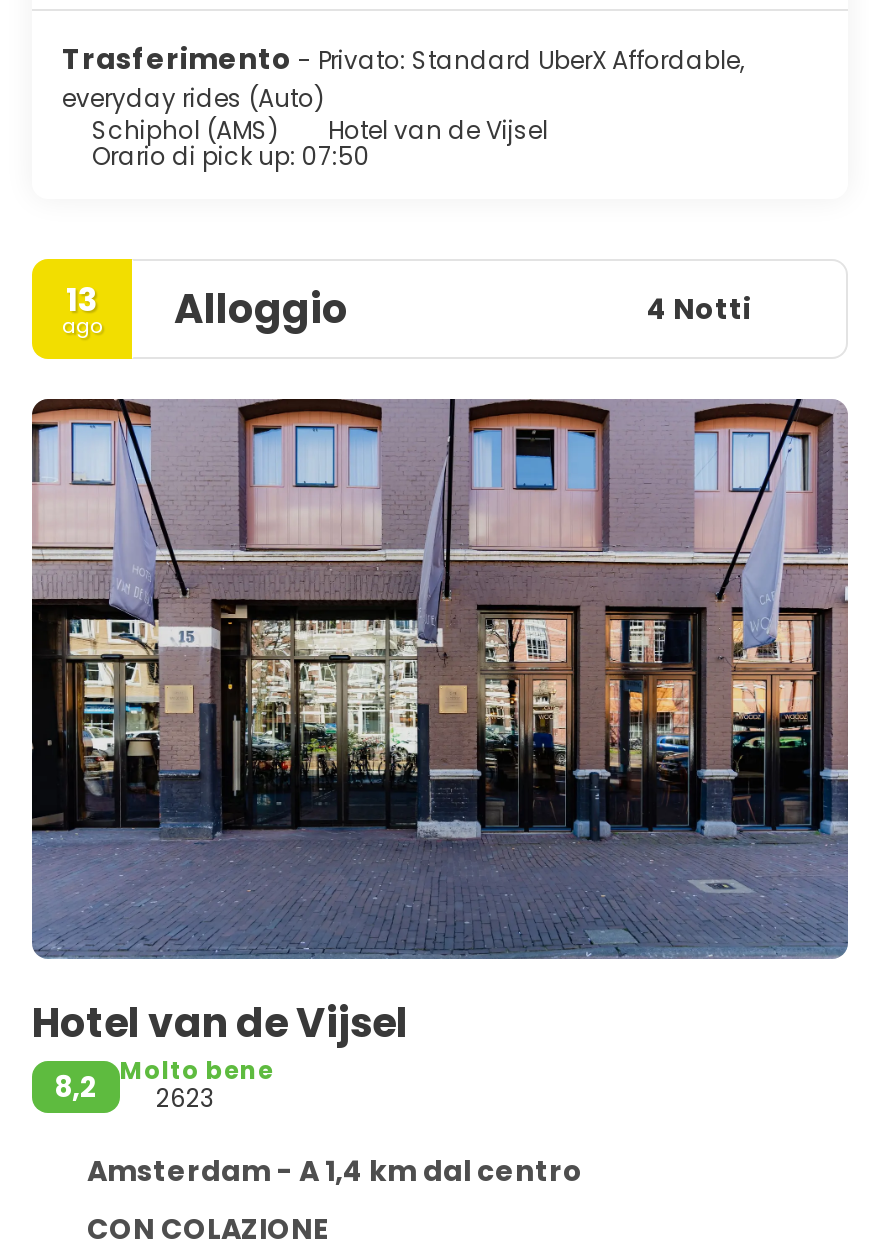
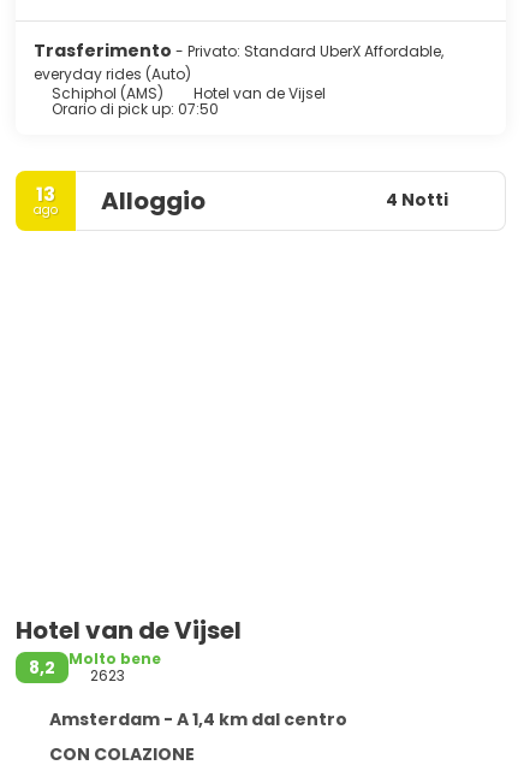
- [image]
